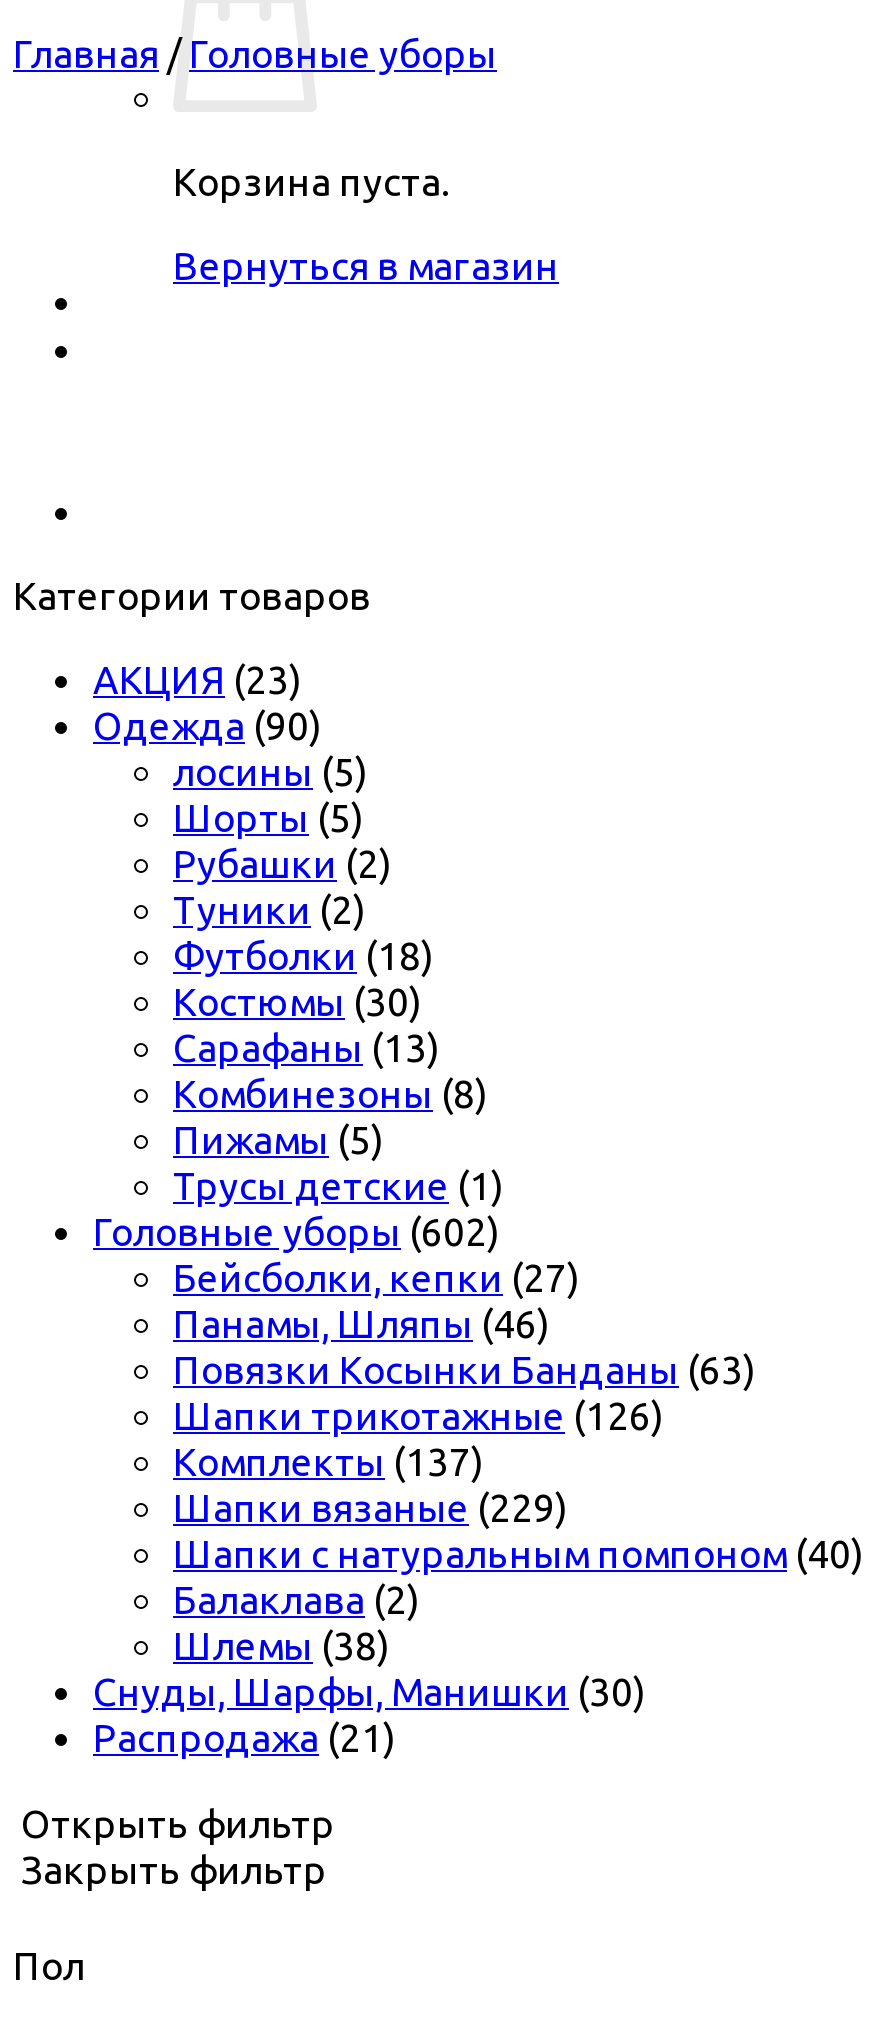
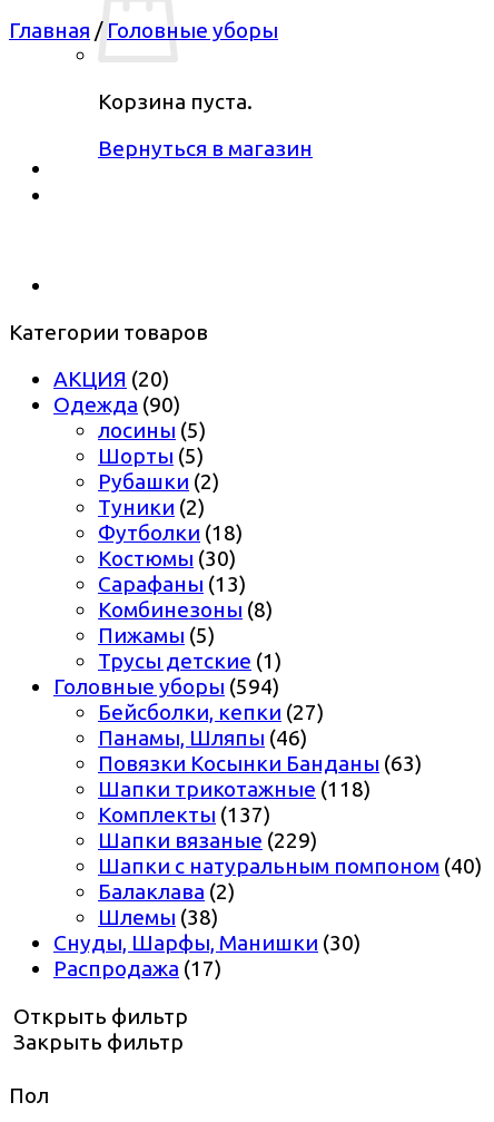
- АКЦИЯ (23)
+ АКЦИЯ (20)

- Головные уборы (602)
+ Головные уборы (594)

- Шапки трикотажные (126)
+ Шапки трикотажные (118)

- Распродажа (21)
+ Распродажа (17)
